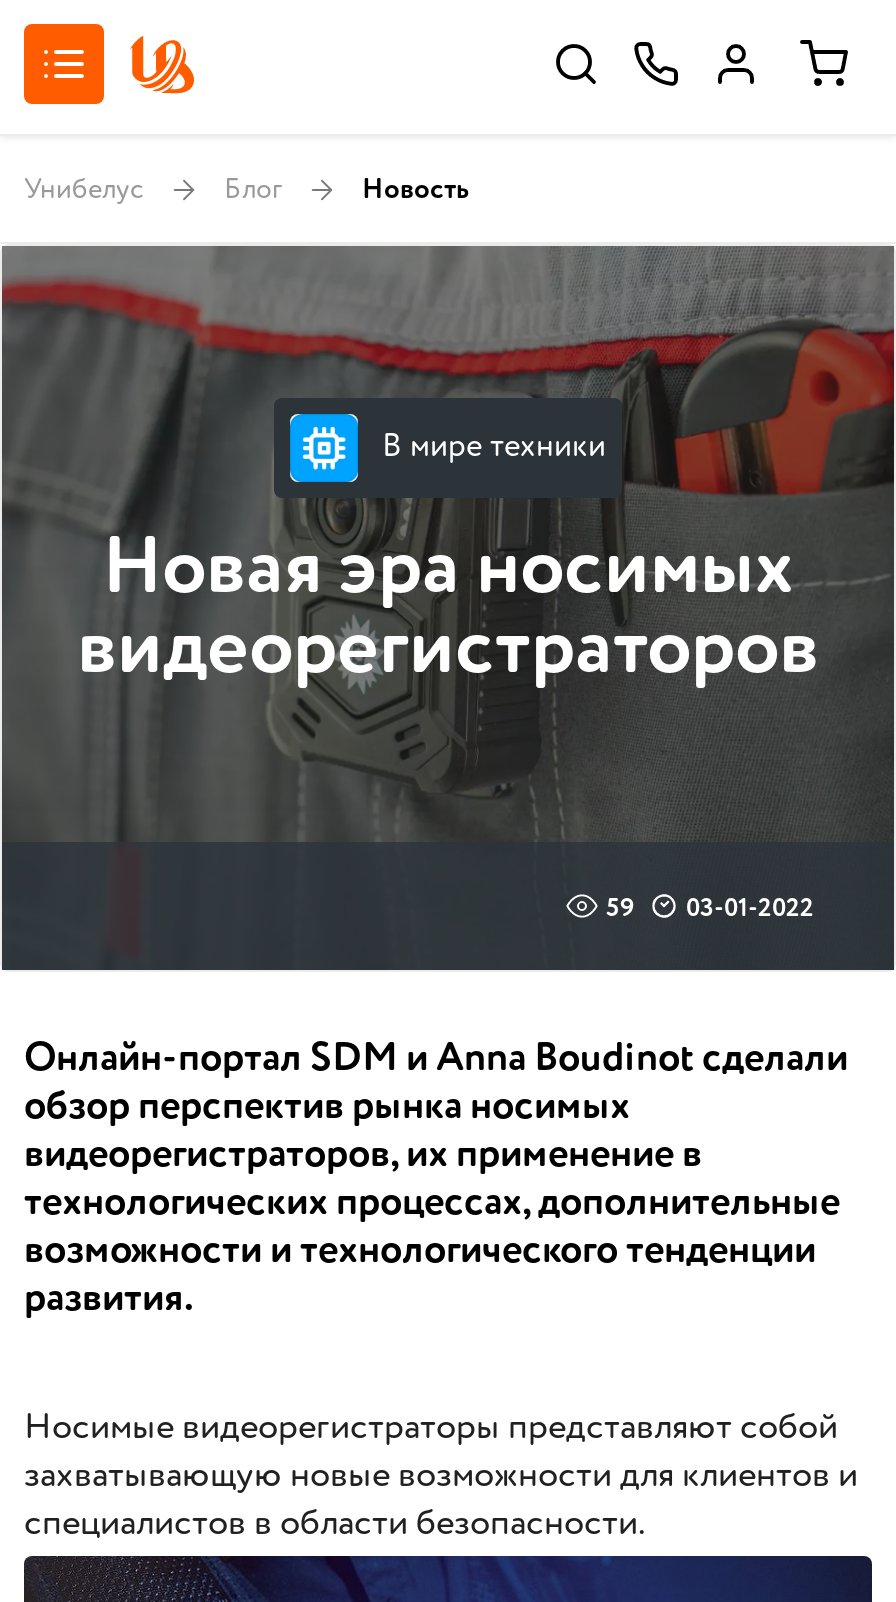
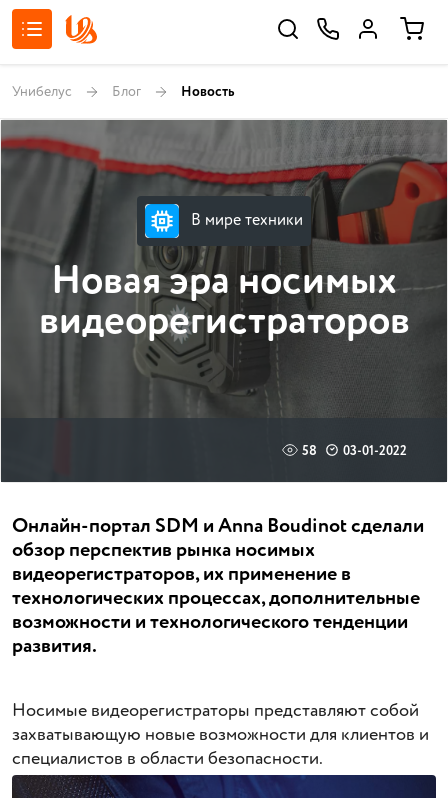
- 59 03-01-2022
+ 58 03-01-2022
